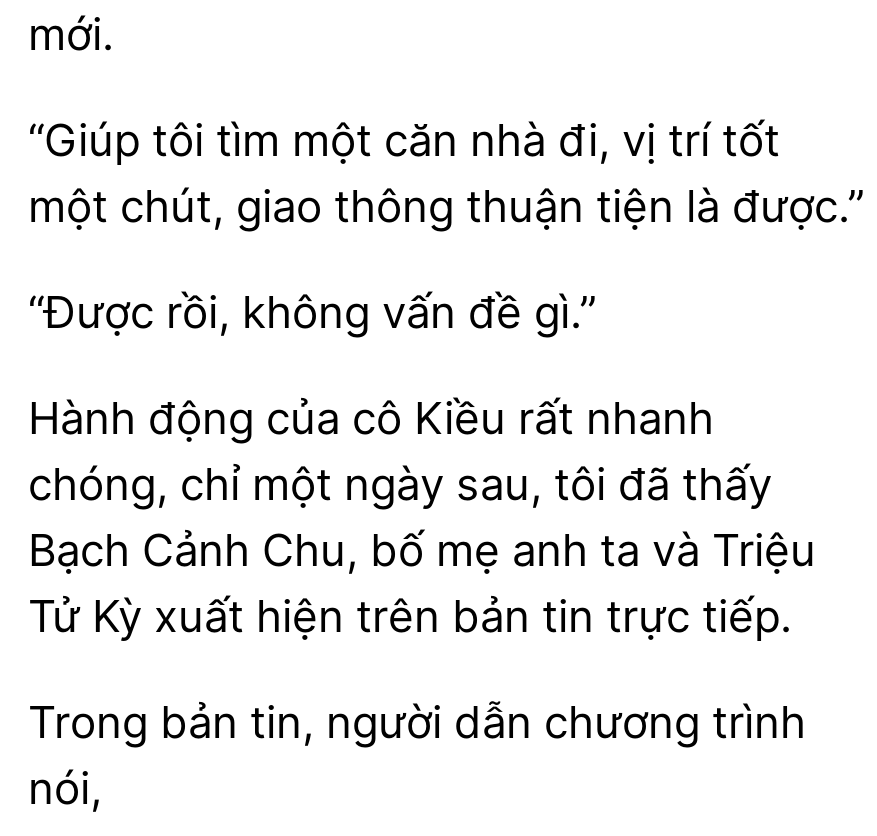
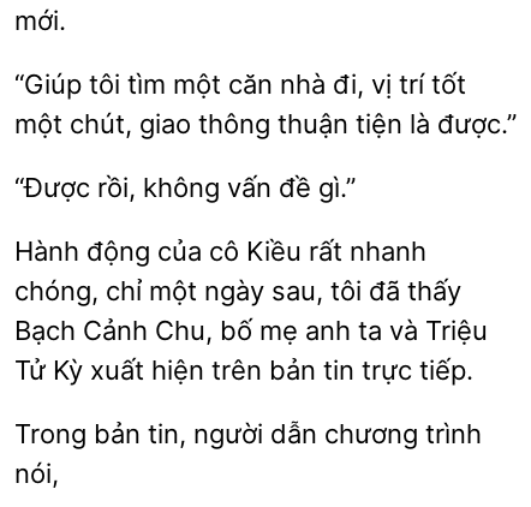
- “Giúp tôi tìm một căn nhà đi, vị trí tốt
- một
- thuận tiện là được.”
+ tôi tìm
+ căn nhà
+ vị trí tốt
+ một chút, giao thông thuận tiện là được.”

- “Được
- đề gì.”
+ rồi,
+ vấn đề

- Hành động
- cô Kiều rất nhanh
- chóng, chỉ một ngày sau, tôi đã
- Bạch Cảnh
- bố mẹ anh ta và Triệu
- Tử Kỳ xuất hiện trên bản tin trực tiếp.
+ Hành động của
+ Kiều rất nhanh
+ chóng, chỉ
+ ngày sau, tôi đã thấy
+ Bạch Cảnh Chu, bố mẹ anh ta và Triệu
+ Tử Kỳ xuất hiện trên bản
+ trực tiếp.

- Trong bản
- chương trình
+ Trong bản tin,
+ dẫn
